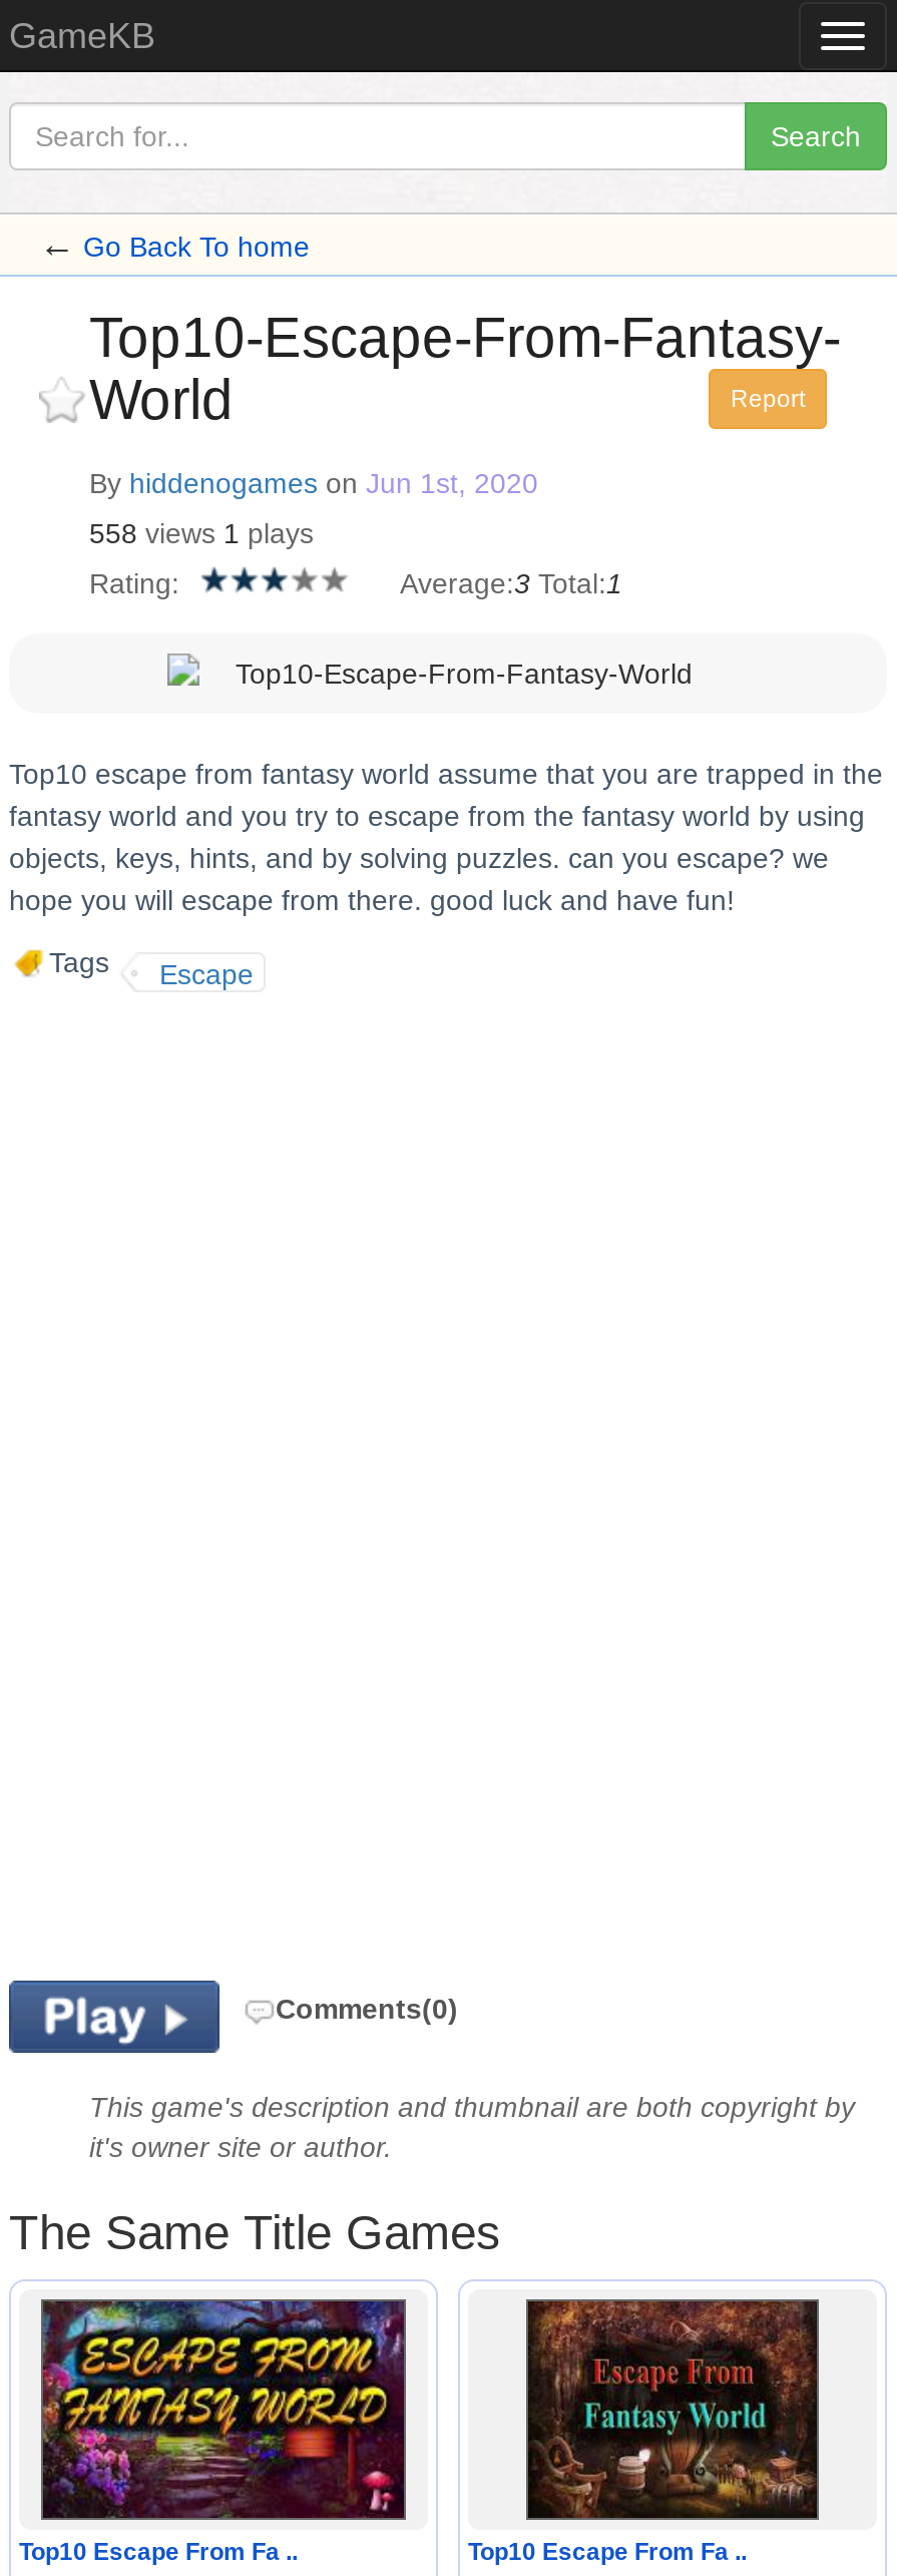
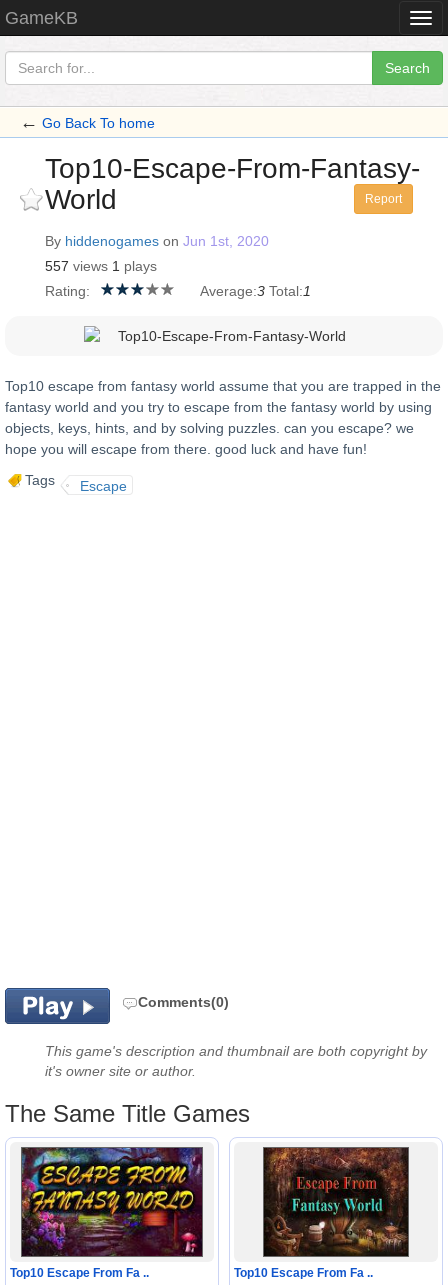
- 558 views 1 plays
+ 557 views 1 plays
